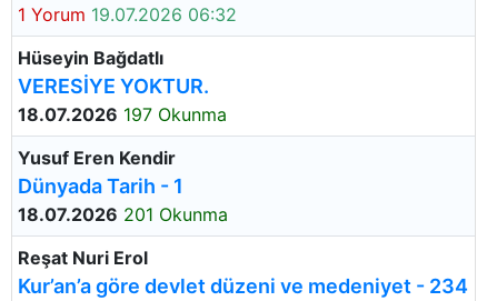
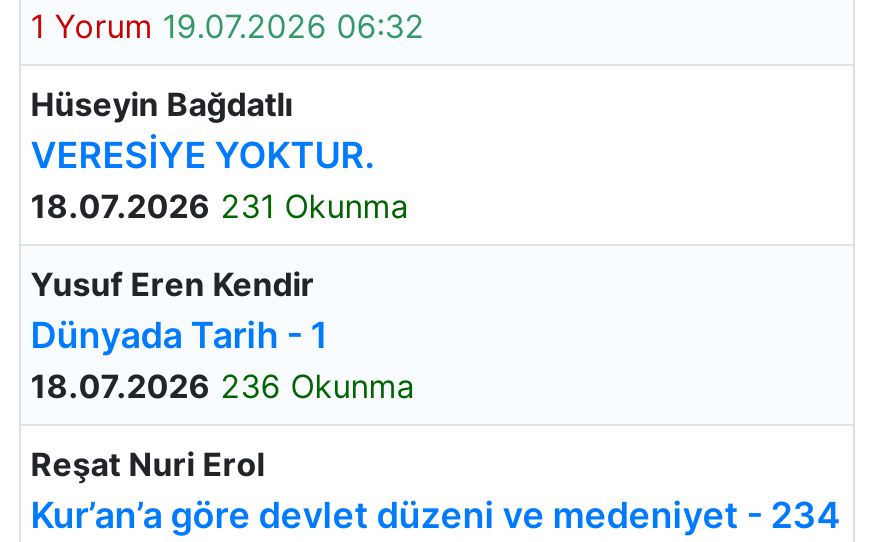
- 18.07.2026 197 Okunma
+ 18.07.2026 231 Okunma

- 18.07.2026 201 Okunma
+ 18.07.2026 236 Okunma
